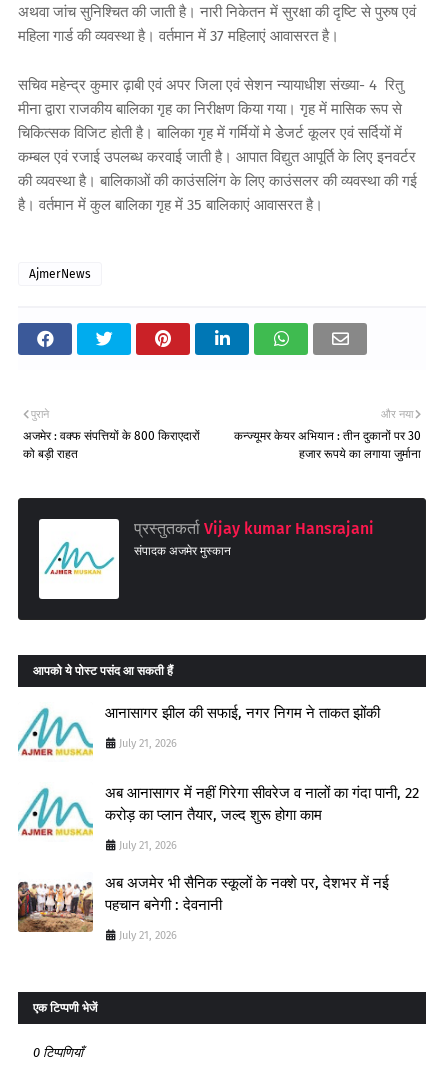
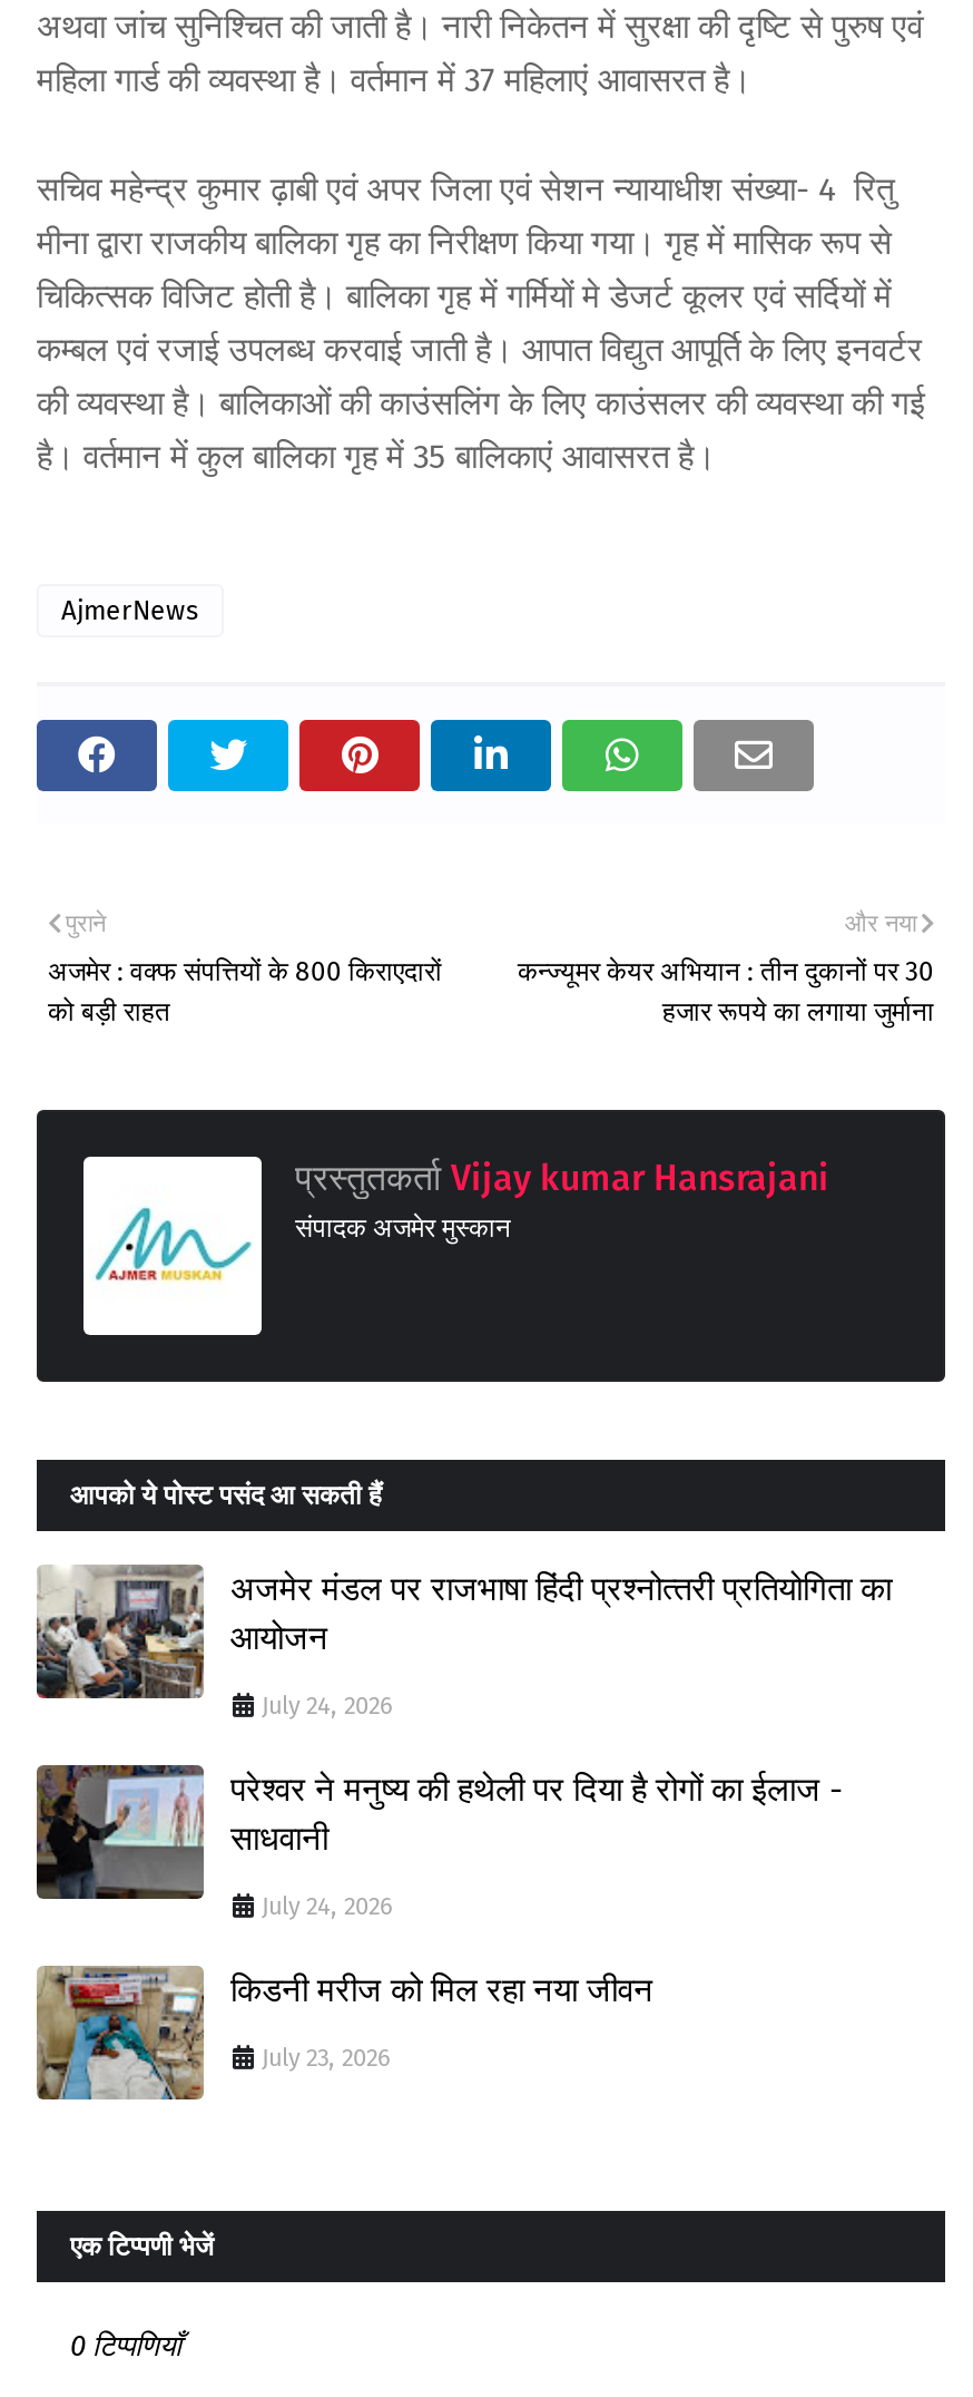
- [image]
- आनासागर झील की सफाई, नगर निगम ने ताकत झोंकी
+ [image]
+ अजमेर मंडल पर राजभाषा हिंदी प्रश्‍नोत्‍तरी प्रतियोगिता का
+ आयोजन

- July 21, 2026
+ July 24, 2026

- [image]
- अब आनासागर में नहीं गिरेगा सीवरेज व नालों का गंदा पानी, 22
- करोड़ का प्लान तैयार, जल्द शुरू होगा काम
+ [image]
+ परेश्वर ने मनुष्य की हथेली पर दिया है रोगों का ईलाज -
+ साधवानी

- July 21, 2026
+ July 24, 2026

- [image]
- अब अजमेर भी सैनिक स्कूलों के नक्शे पर, देशभर में नई
- पहचान बनेगी : देवनानी
+ [image]
+ किडनी मरीज को मिल रहा नया जीवन

- July 21, 2026
+ July 23, 2026
